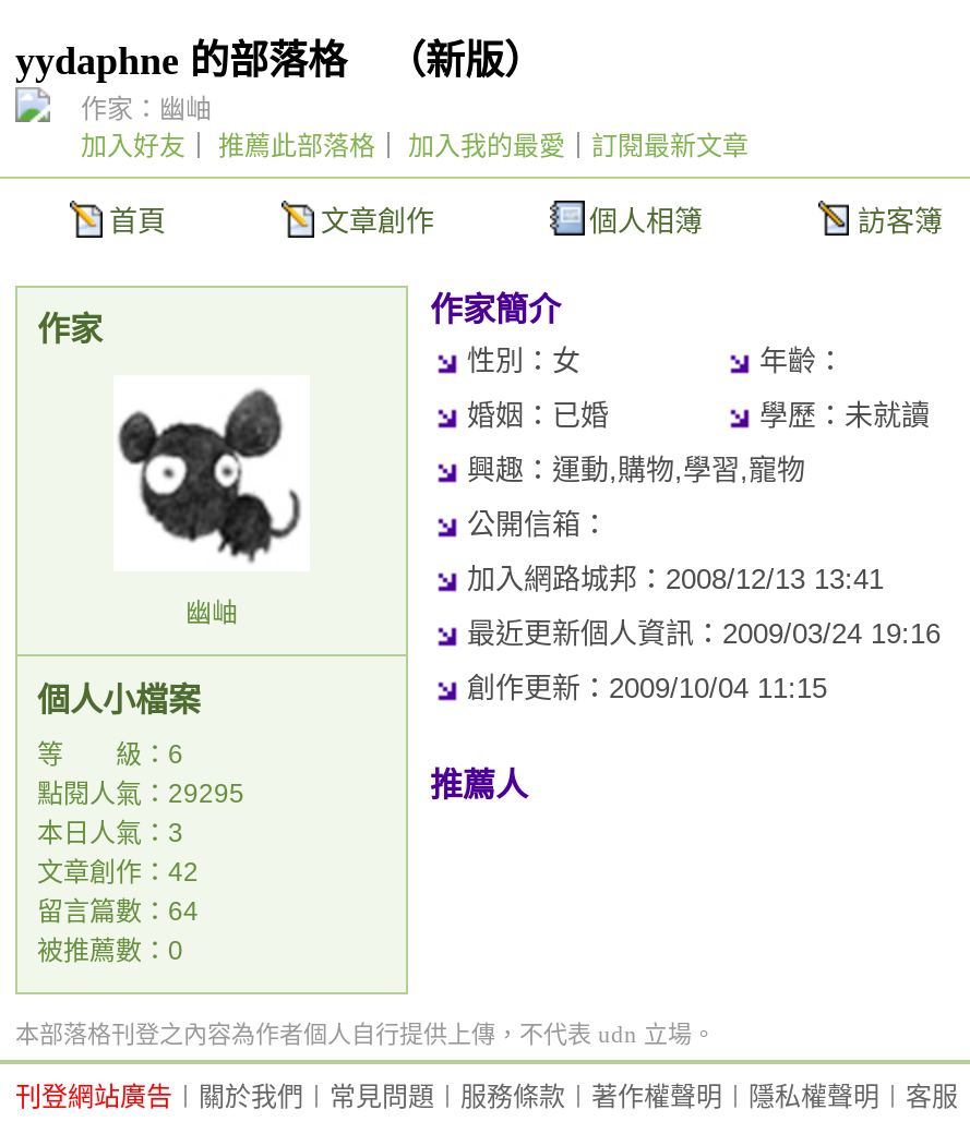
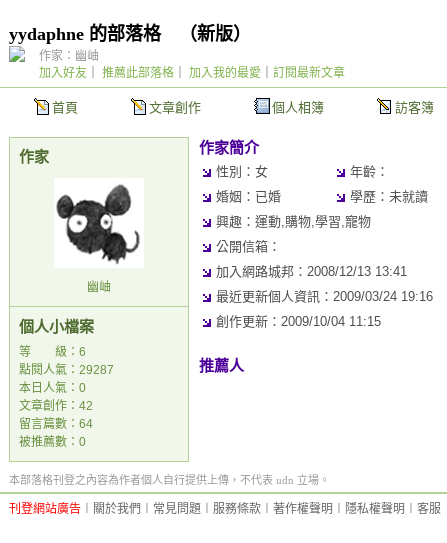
- 點閱人氣：29295
+ 點閱人氣：29287

- 本日人氣：3
+ 本日人氣：0
